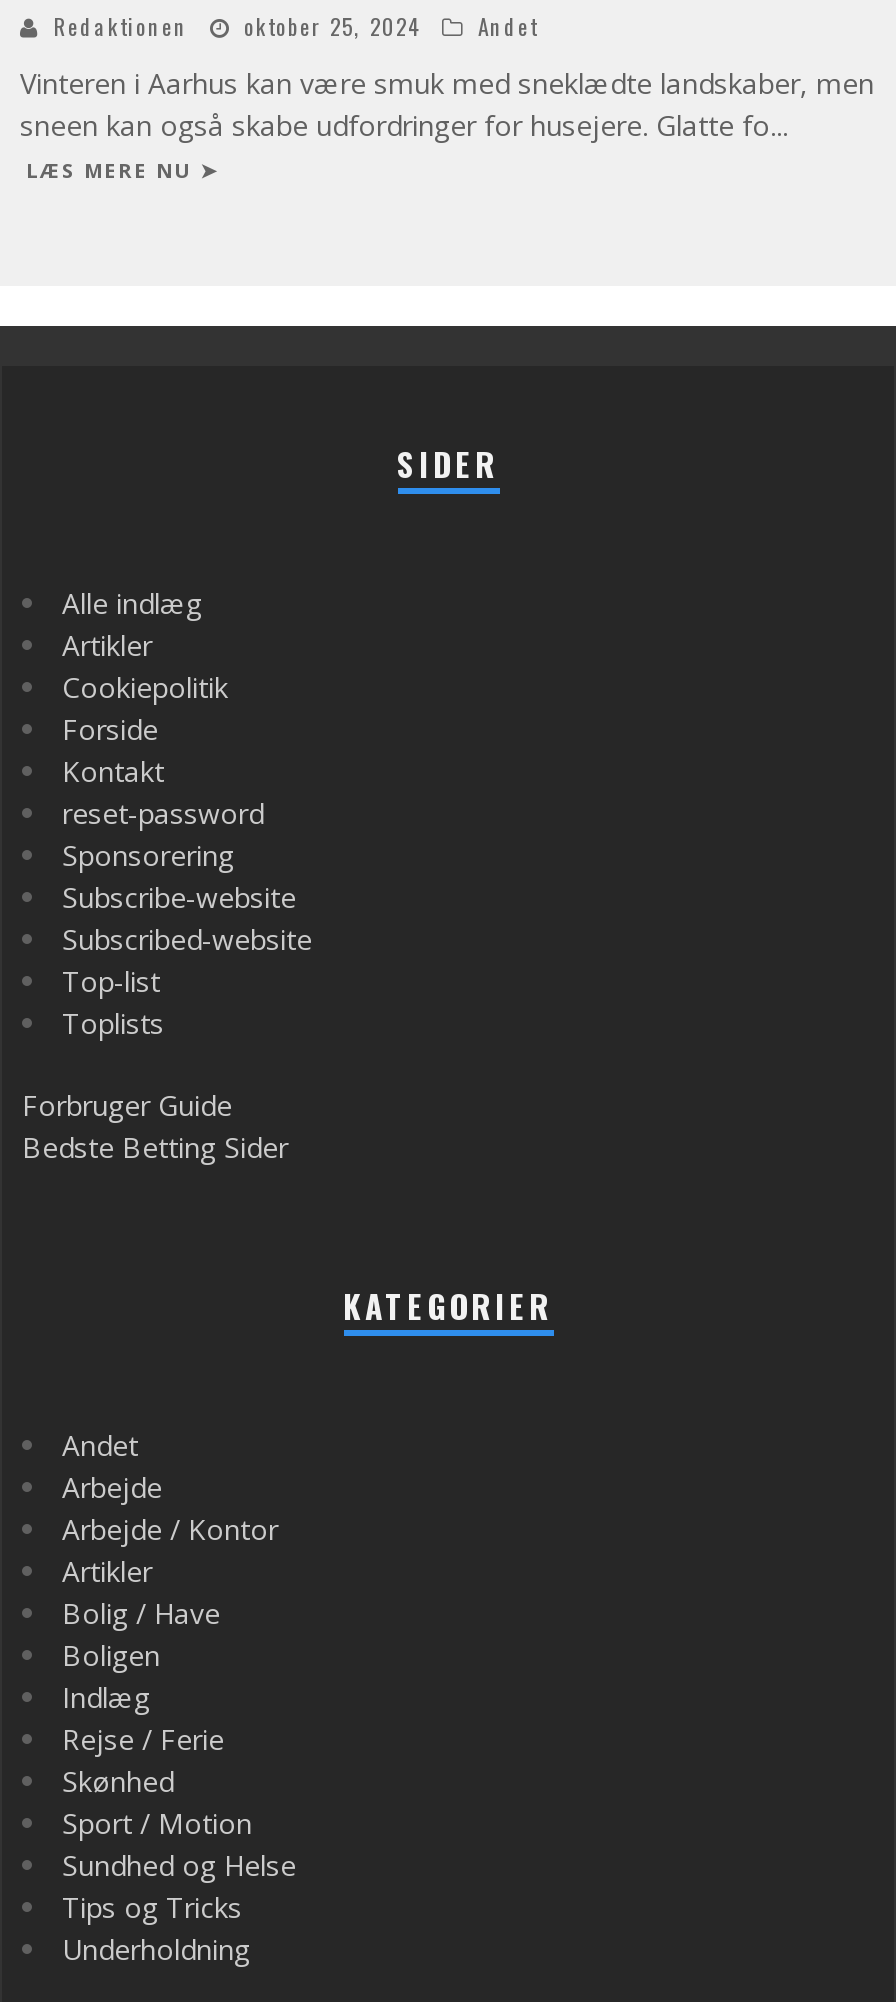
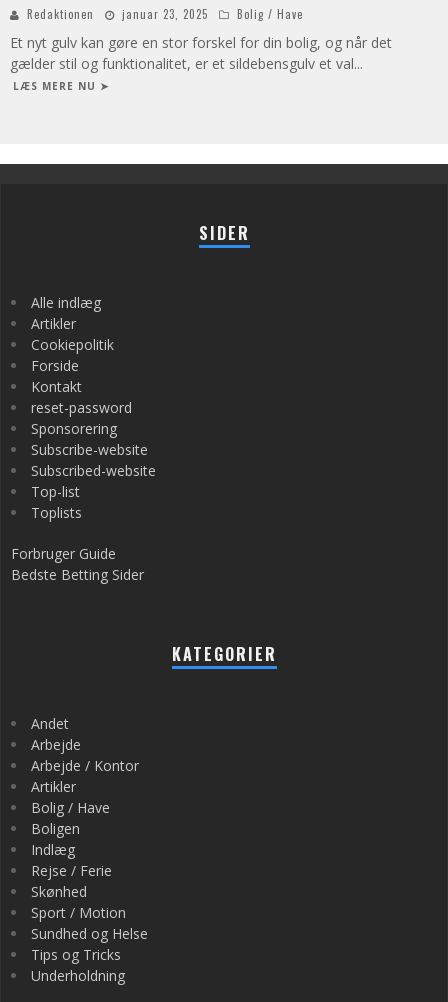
- oktober 25, 2024
- Andet
+ januar 23, 2025
+ Bolig / Have

- Vinteren i Aarhus kan være smuk med sneklædte landskaber, men
- sneen kan også skabe udfordringer for husejere. Glatte fo...
+ Et nyt gulv kan gøre en stor forskel for din bolig, og når det
+ gælder stil og funktionalitet, er et sildebensgulv et val...
